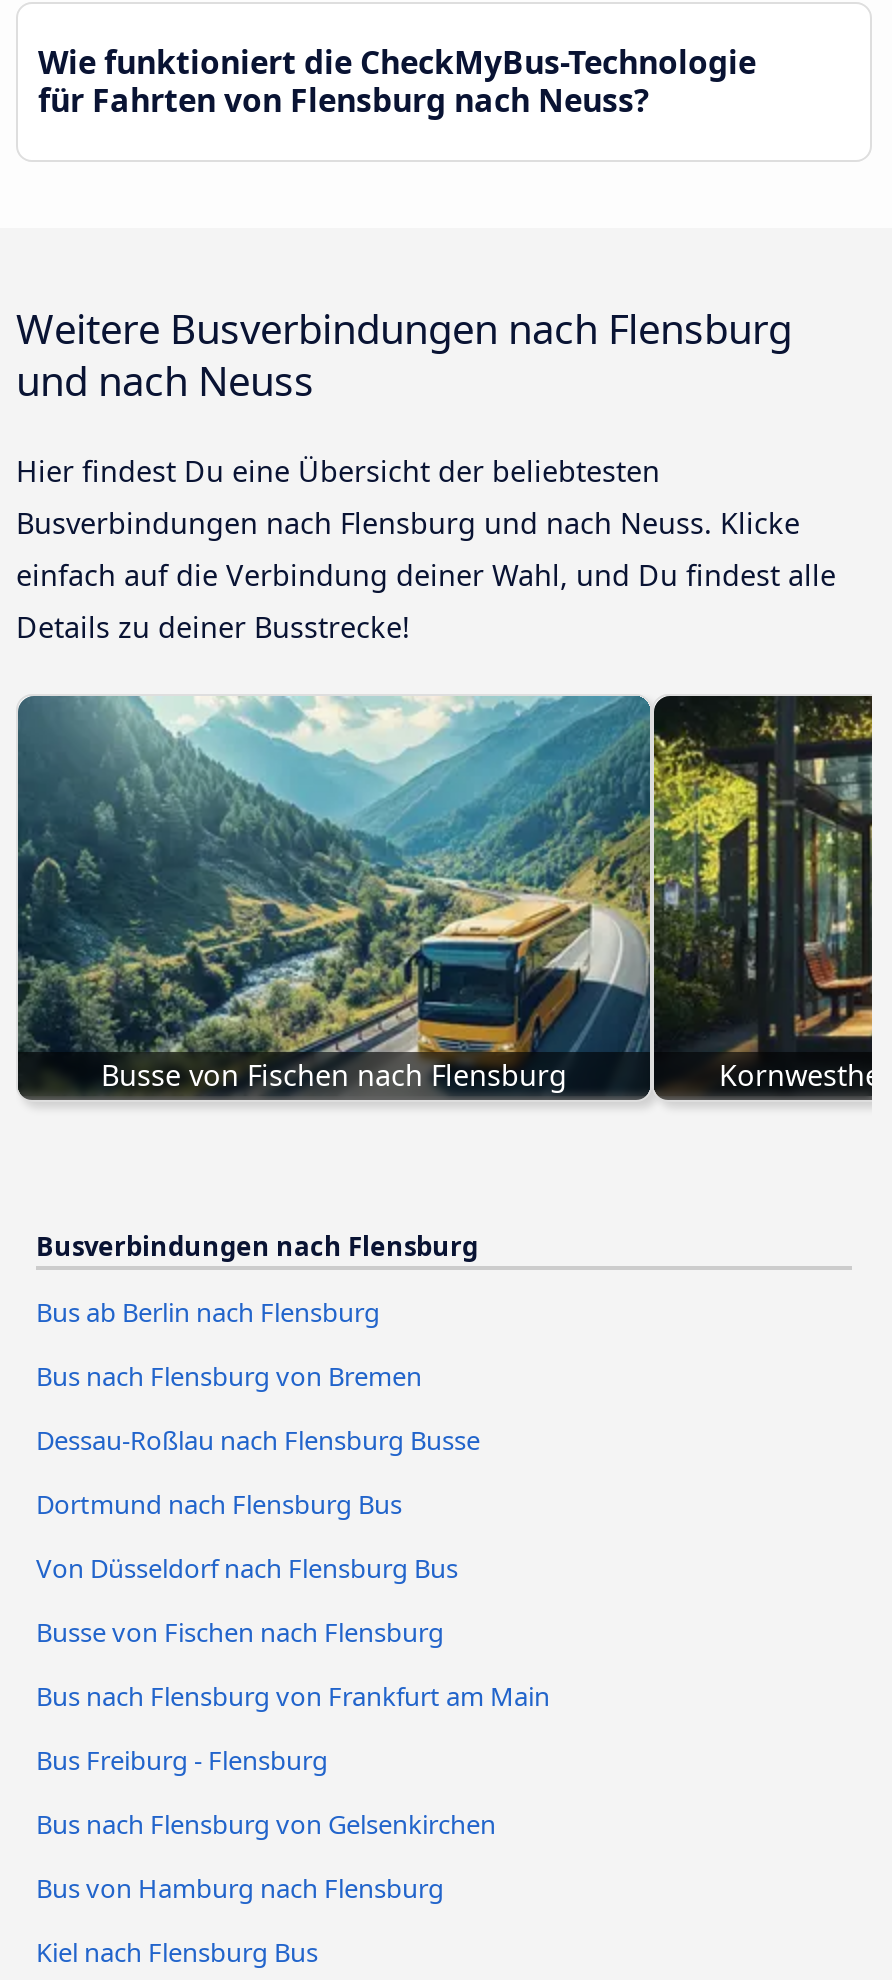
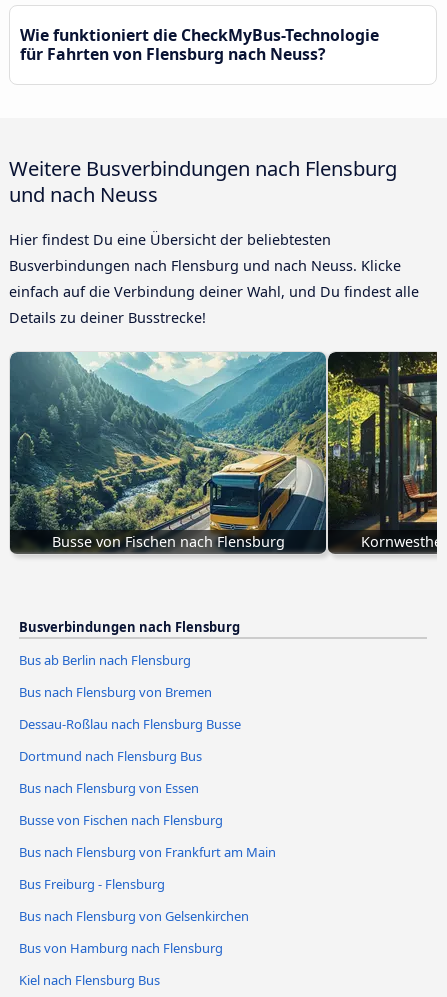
- Von Düsseldorf nach Flensburg Bus
+ Bus nach Flensburg von Essen
